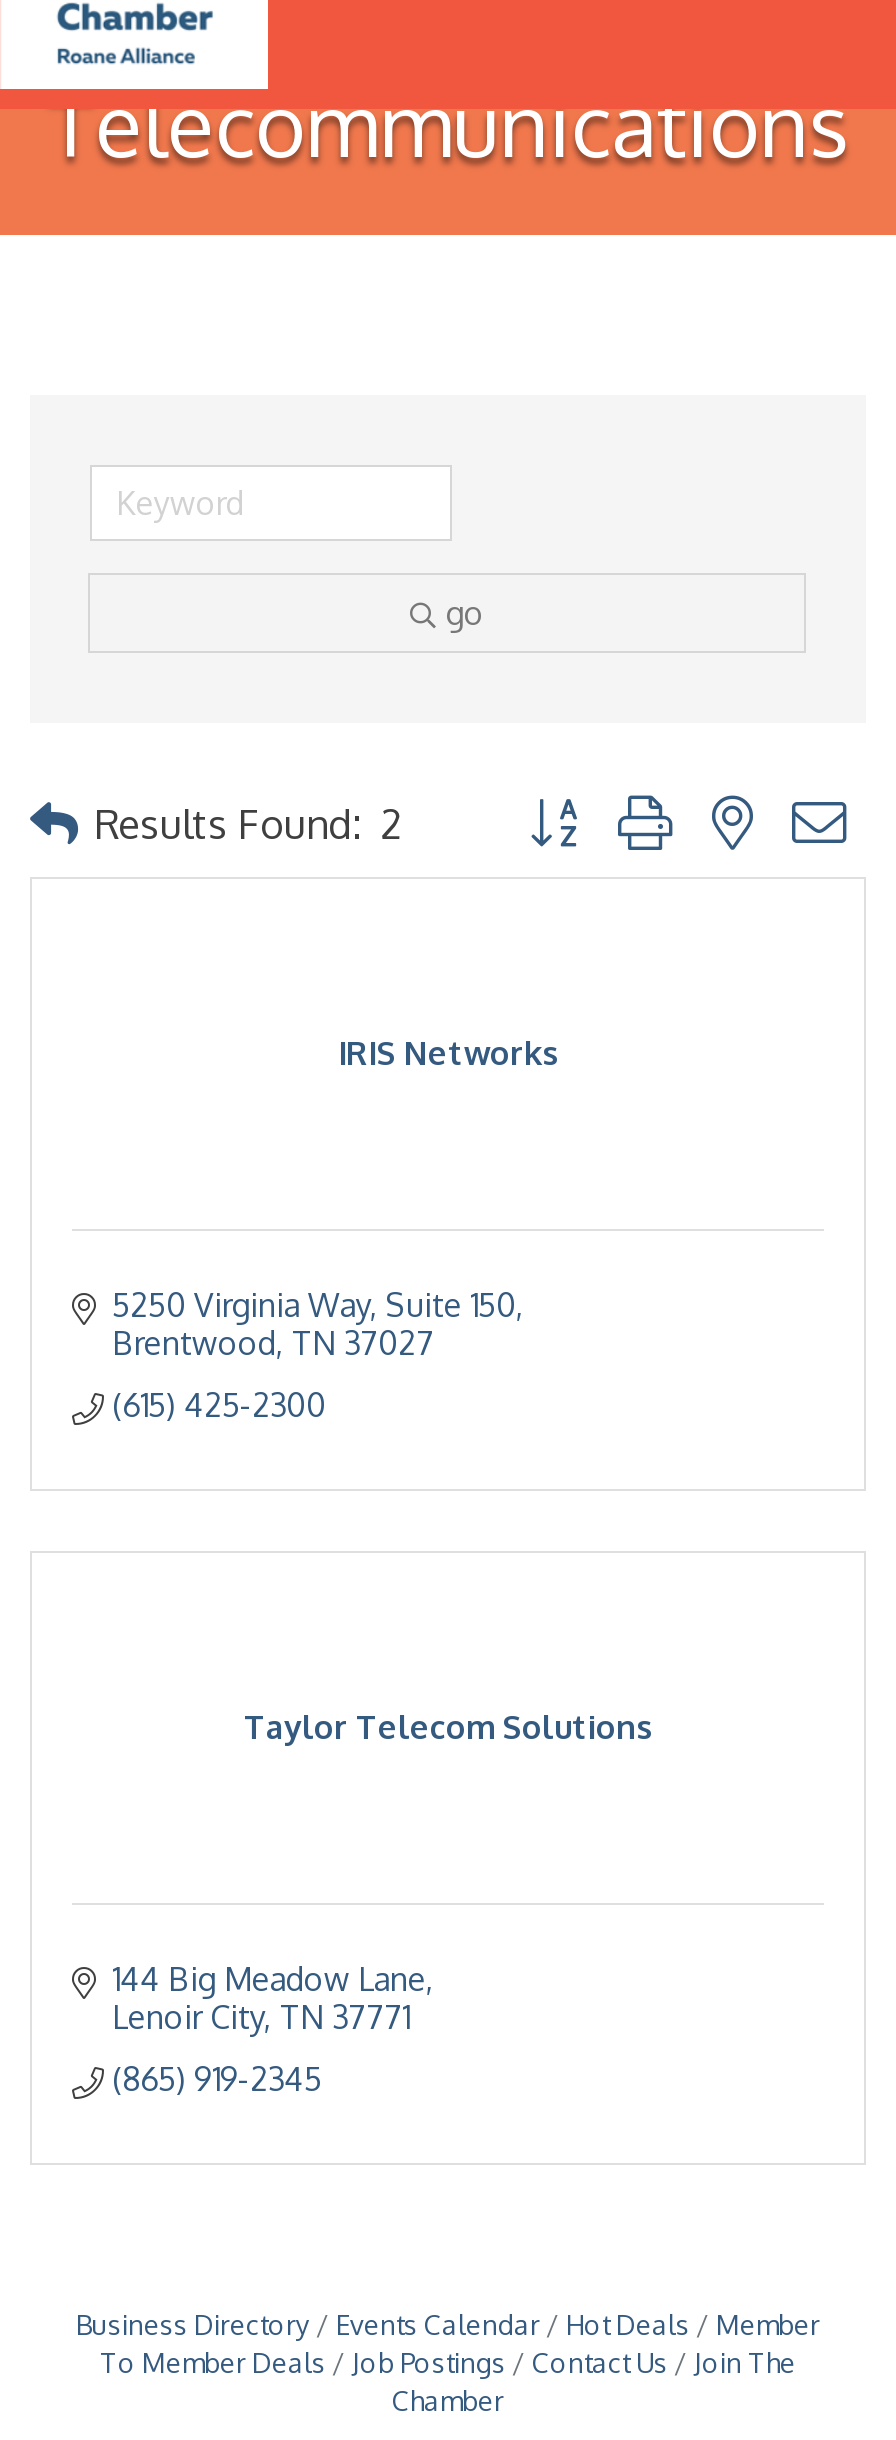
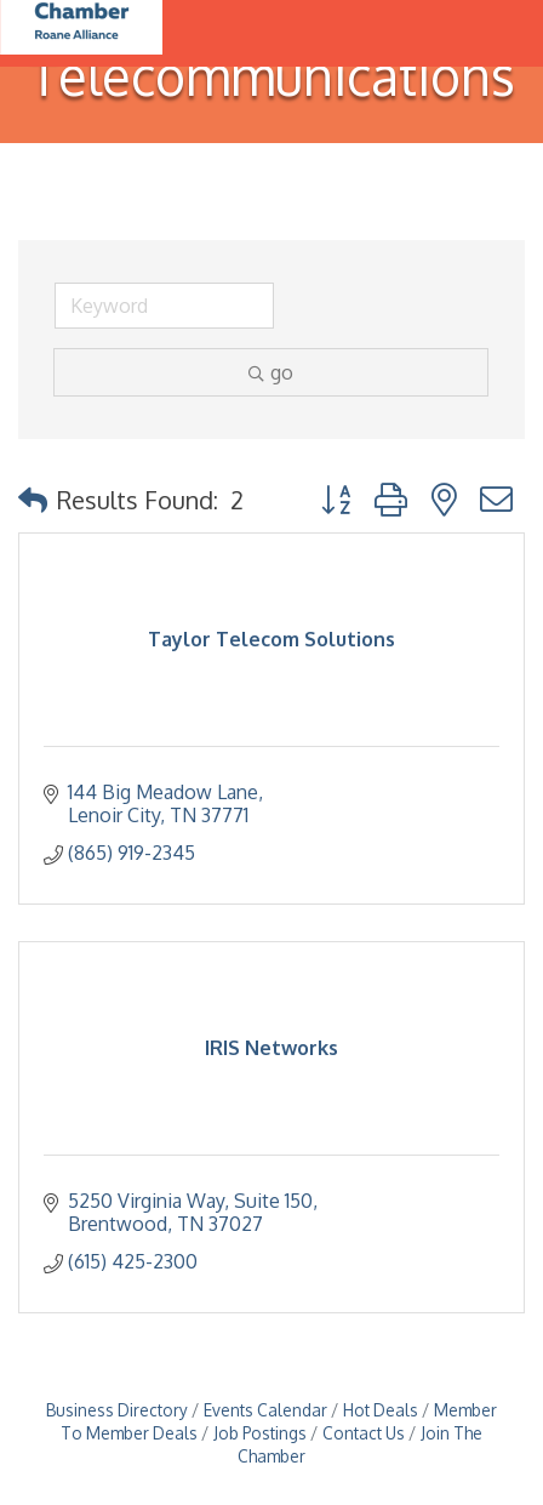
moved down: IRIS Networks

moved down: 5250 Virginia Way Suite 150 | Brentwood TN 37027 | (615) 425-2300

moved up: Taylor Telecom Solutions | 144 Big Meadow Lane | Lenoir City TN 37771 | (865) 919-2345
